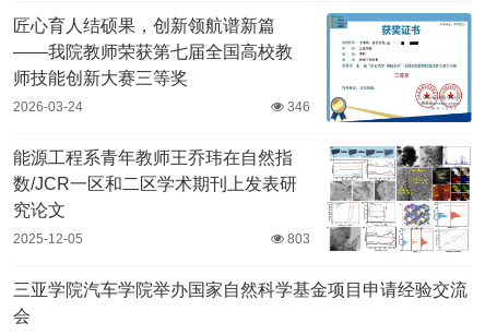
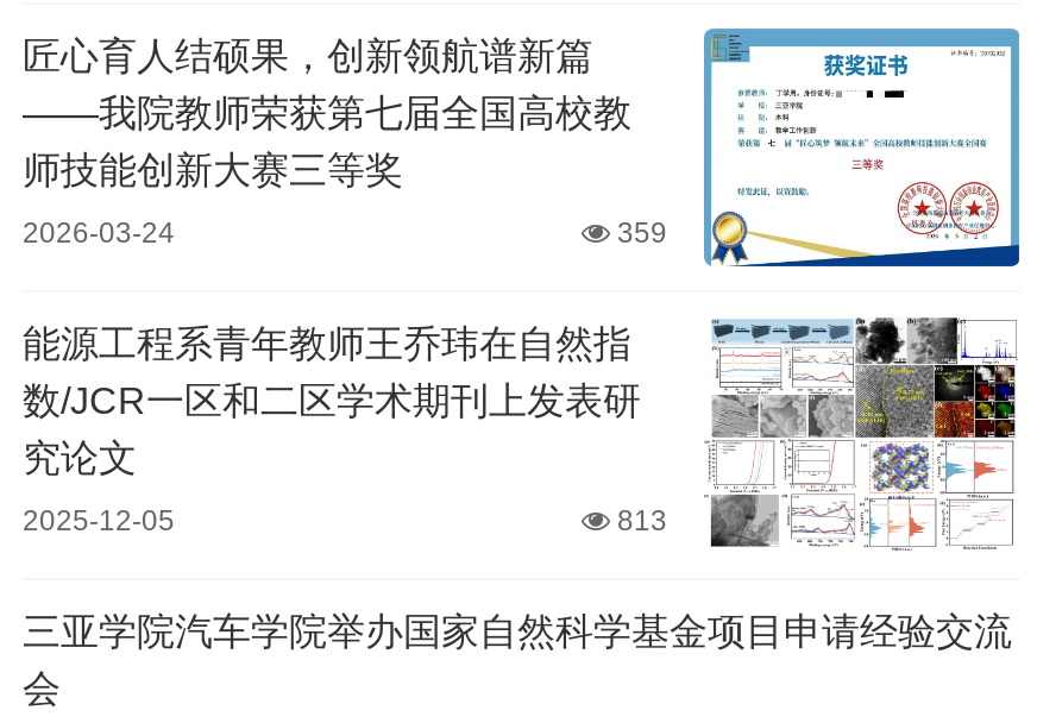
- 346
+ 359

- 803
+ 813
